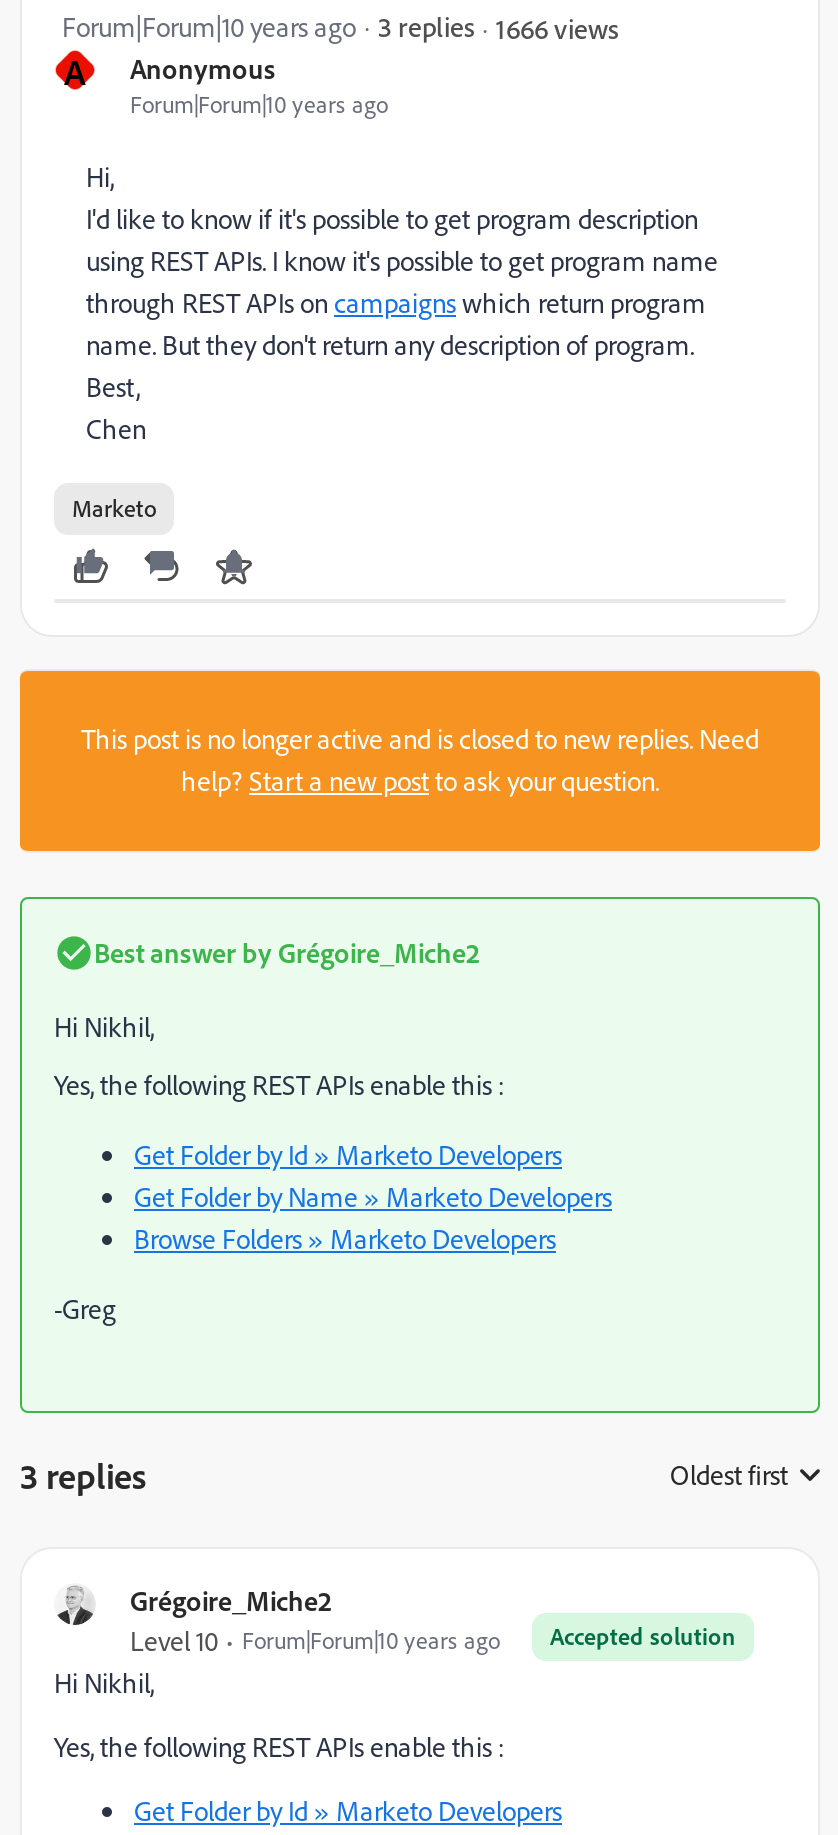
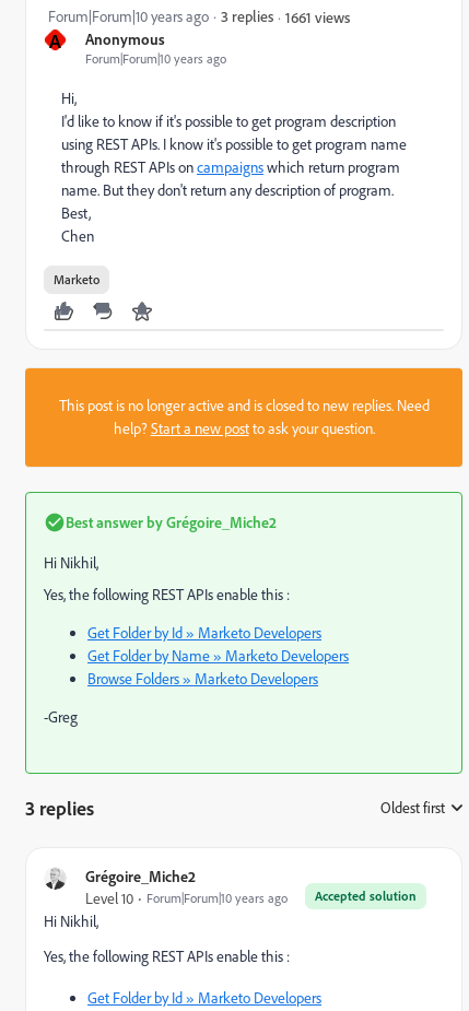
- 1666 views
+ 1661 views
